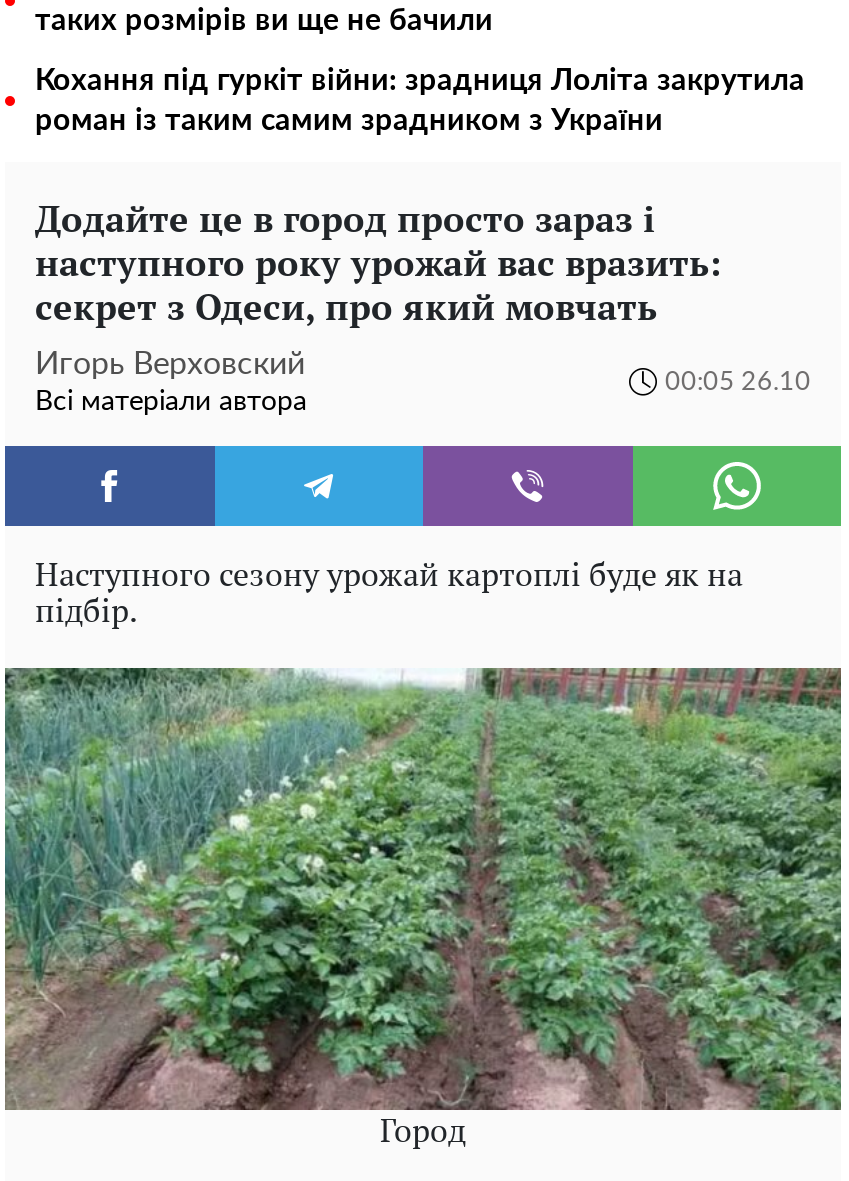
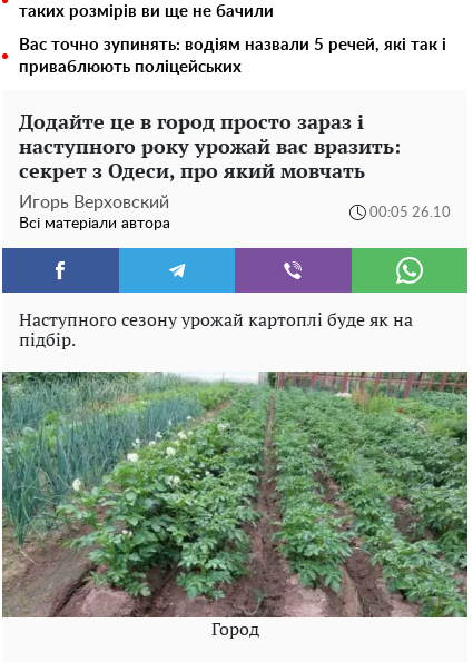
- Кохання під гуркіт війни: зрадниця Лоліта закрутила
- роман із таким самим зрадником з України
+ Вас точно зупинять: водіям назвали 5 речей, які так і
+ приваблюють поліцейських
